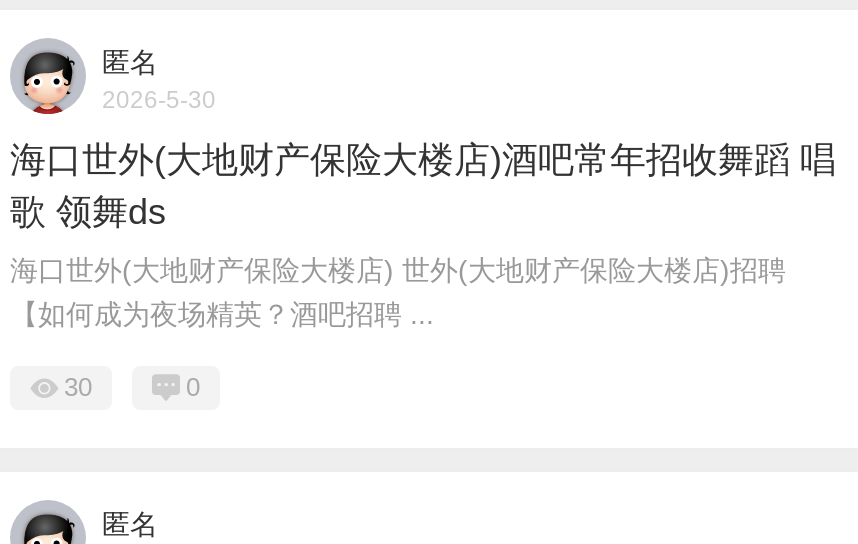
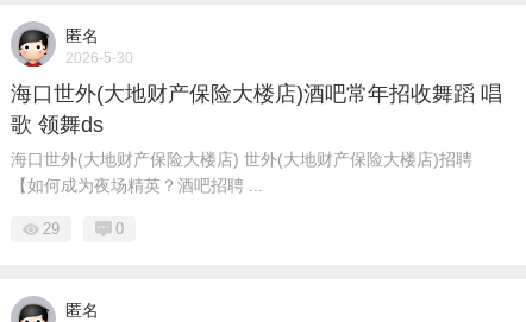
- 30
+ 29
